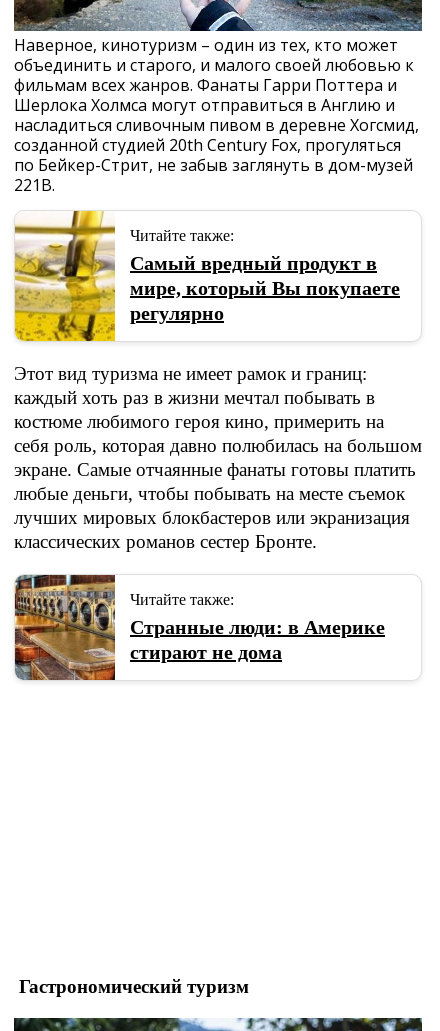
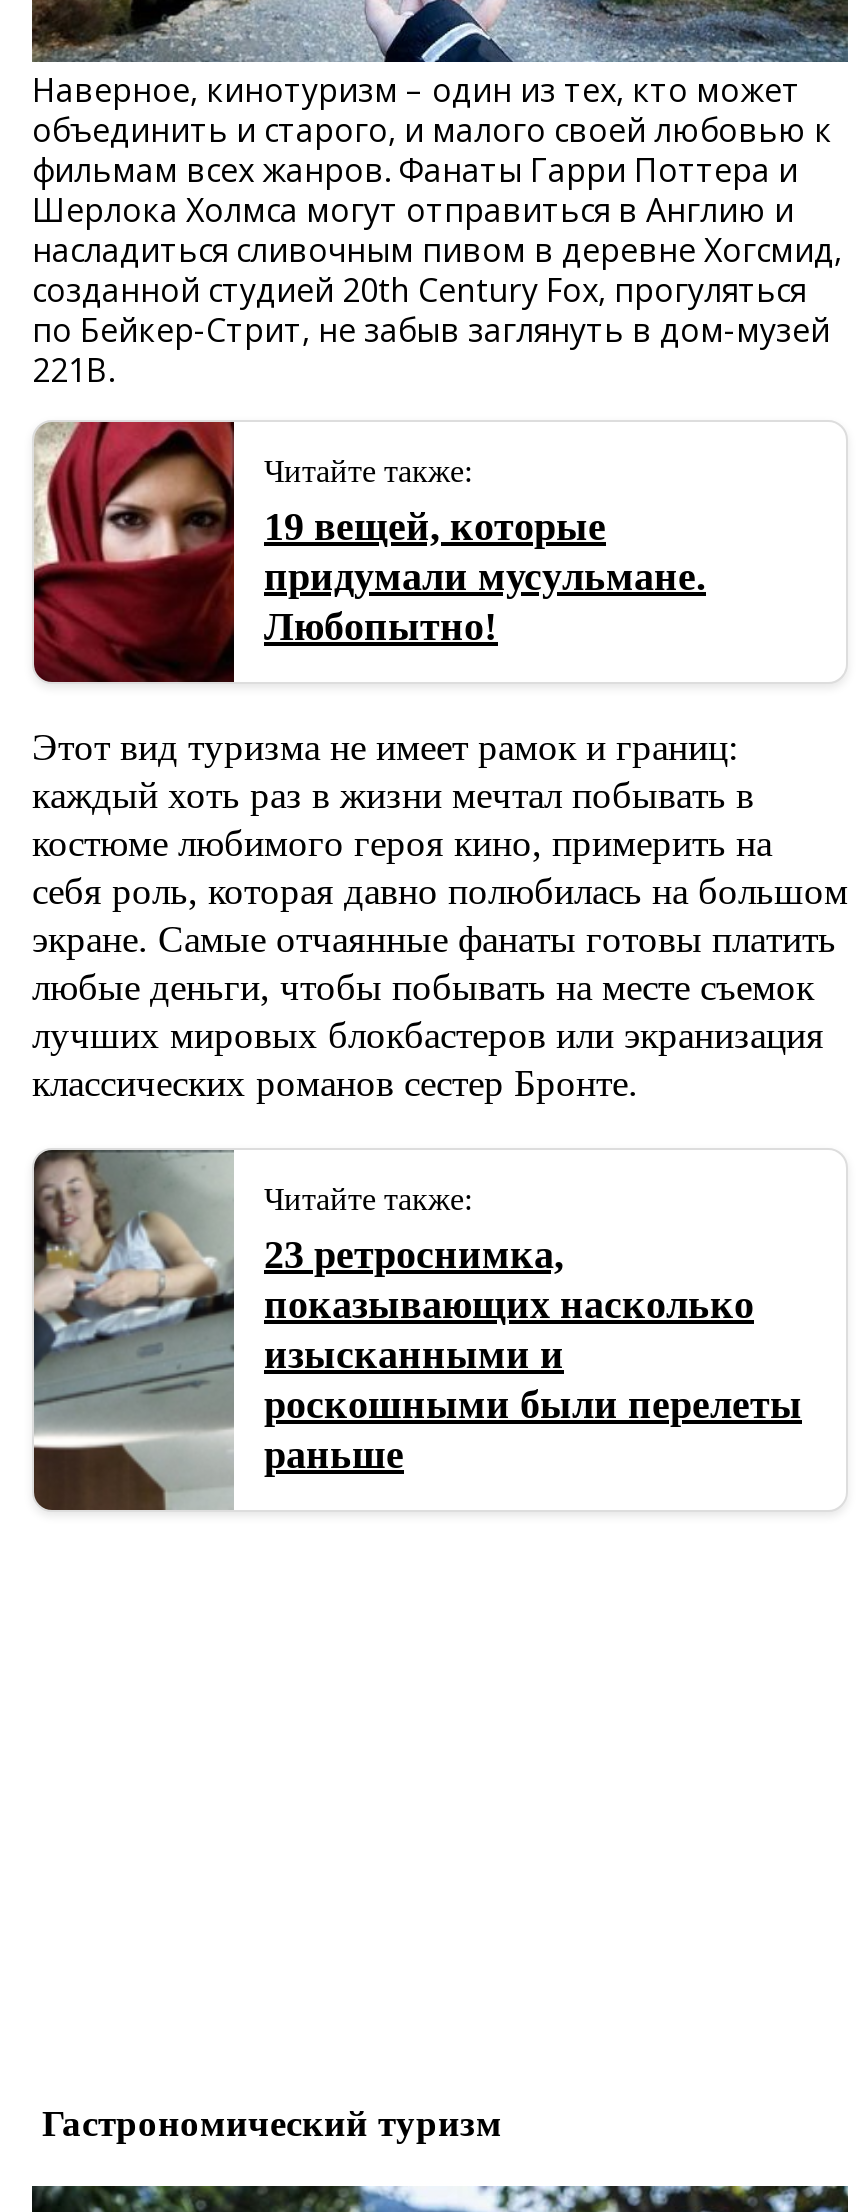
- [image]
- Самый вредный продукт в
- мире, который Вы покупаете
- регулярно
+ [image]
+ 19 вещей, которые
+ придумали мусульмане.
+ Любопытно!

- [image]
- Странные люди: в Америке
- стирают не дома
+ [image]
+ 23 ретроснимка,
+ показывающих насколько
+ изысканными и
+ роскошными были перелеты
+ раньше
